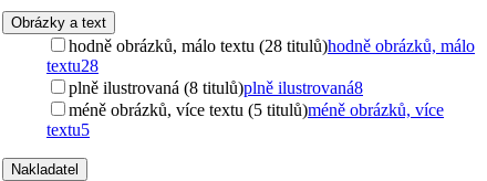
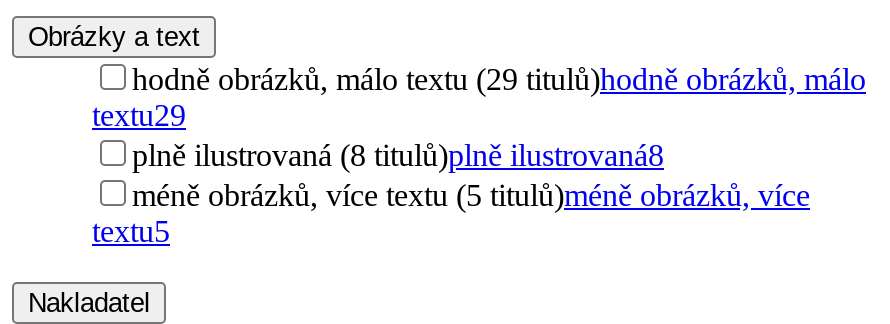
- hodně obrázků, málo textu (28 titulů)hodně obrázků, málo
+ hodně obrázků, málo textu (29 titulů)hodně obrázků, málo

- textu28
+ textu29
